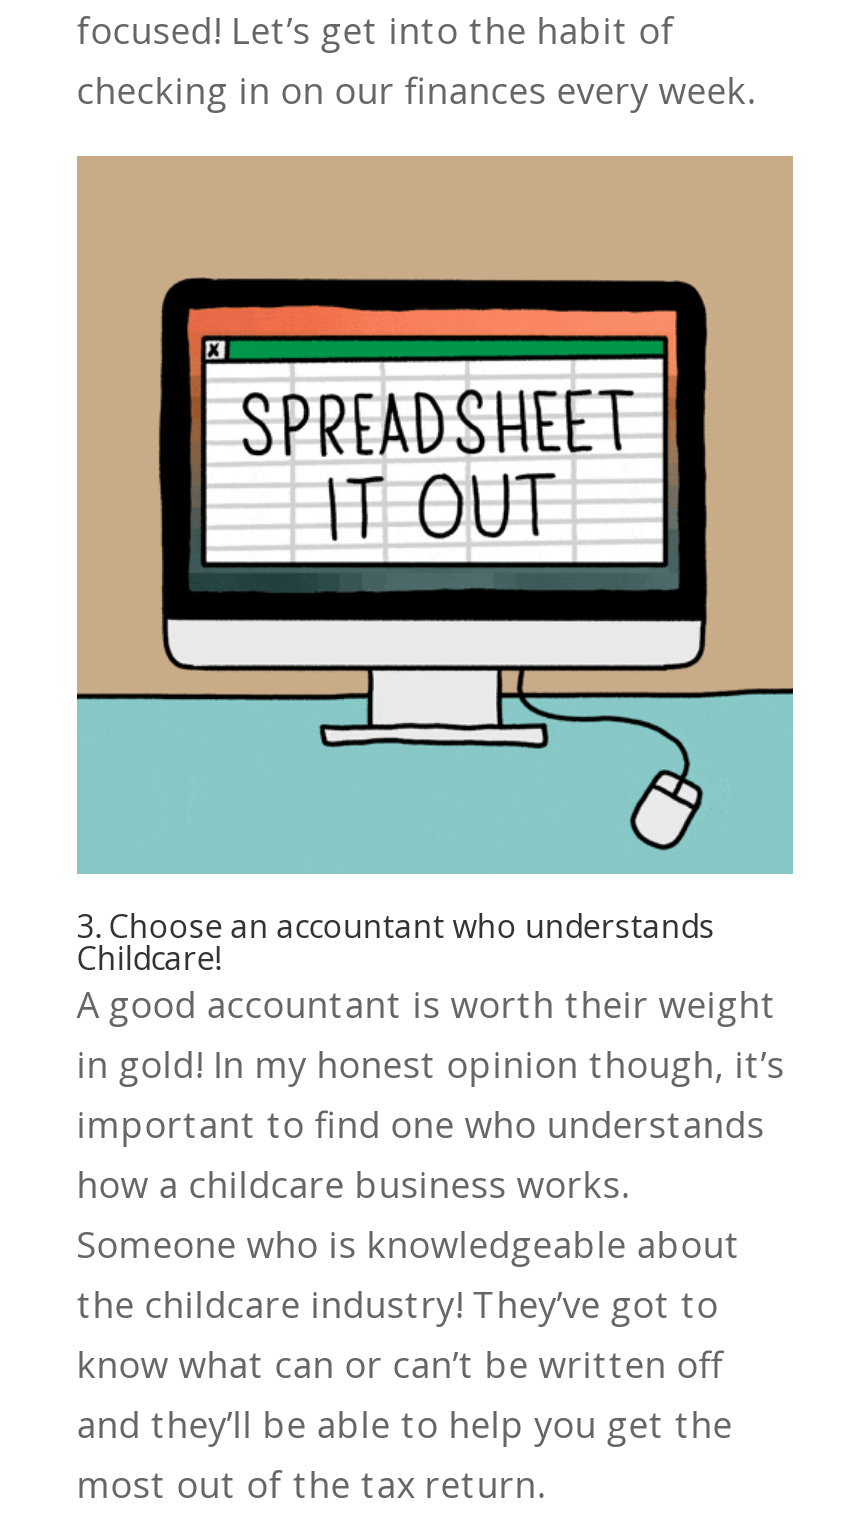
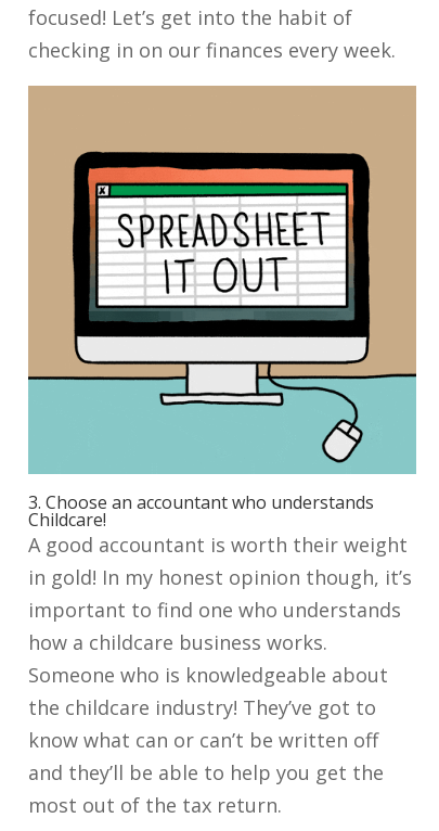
- [image]
+ [image]
